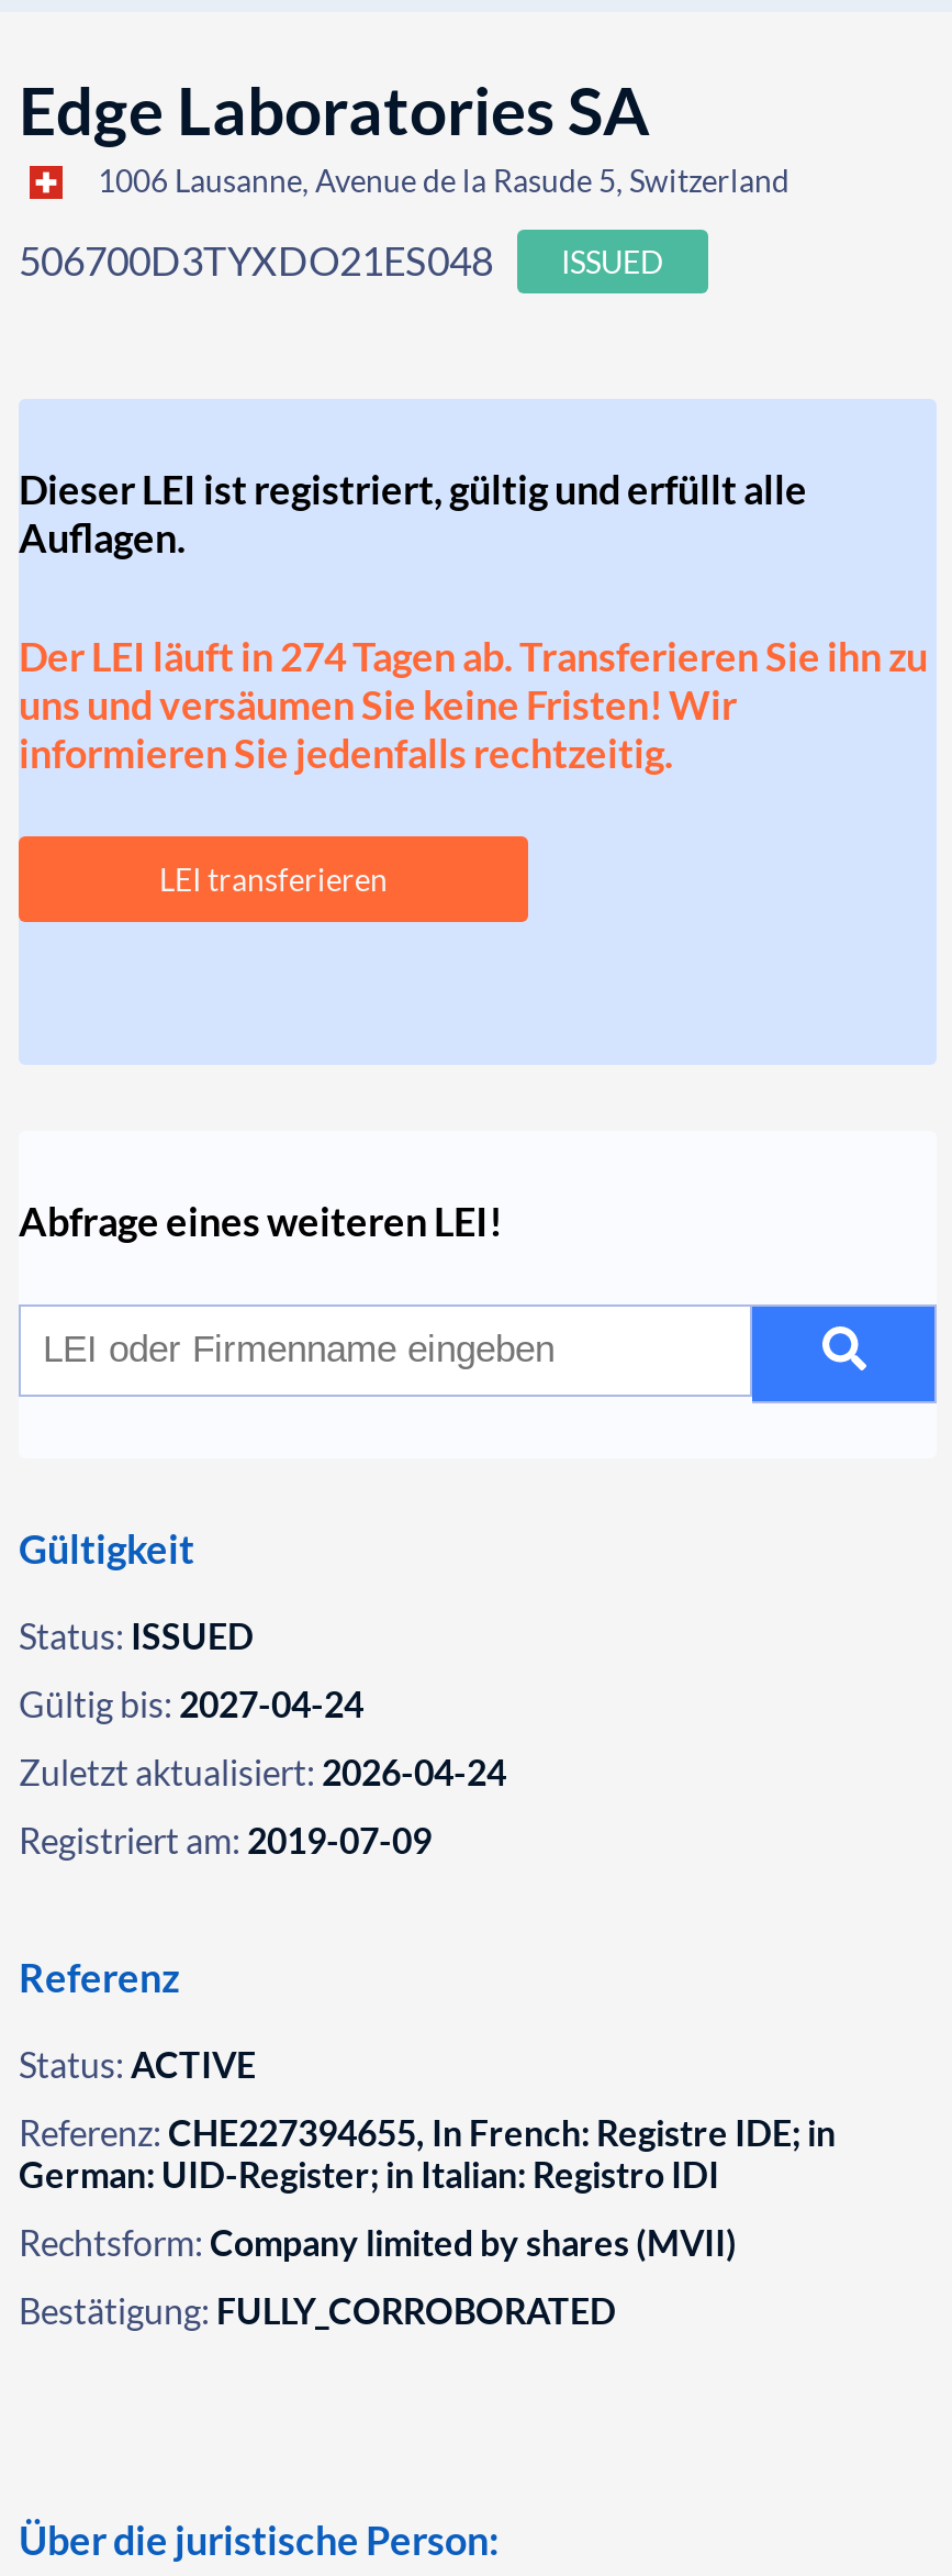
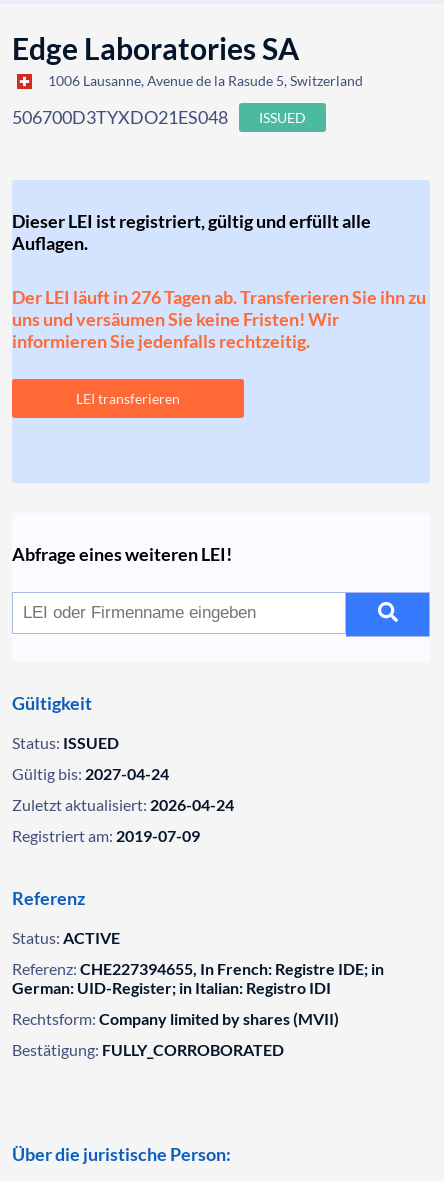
- Der LEI läuft in 274 Tagen ab. Transferieren Sie ihn zu
+ Der LEI läuft in 276 Tagen ab. Transferieren Sie ihn zu
